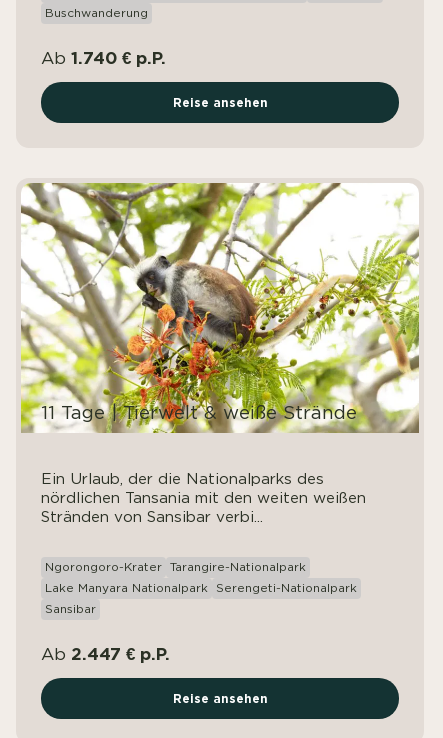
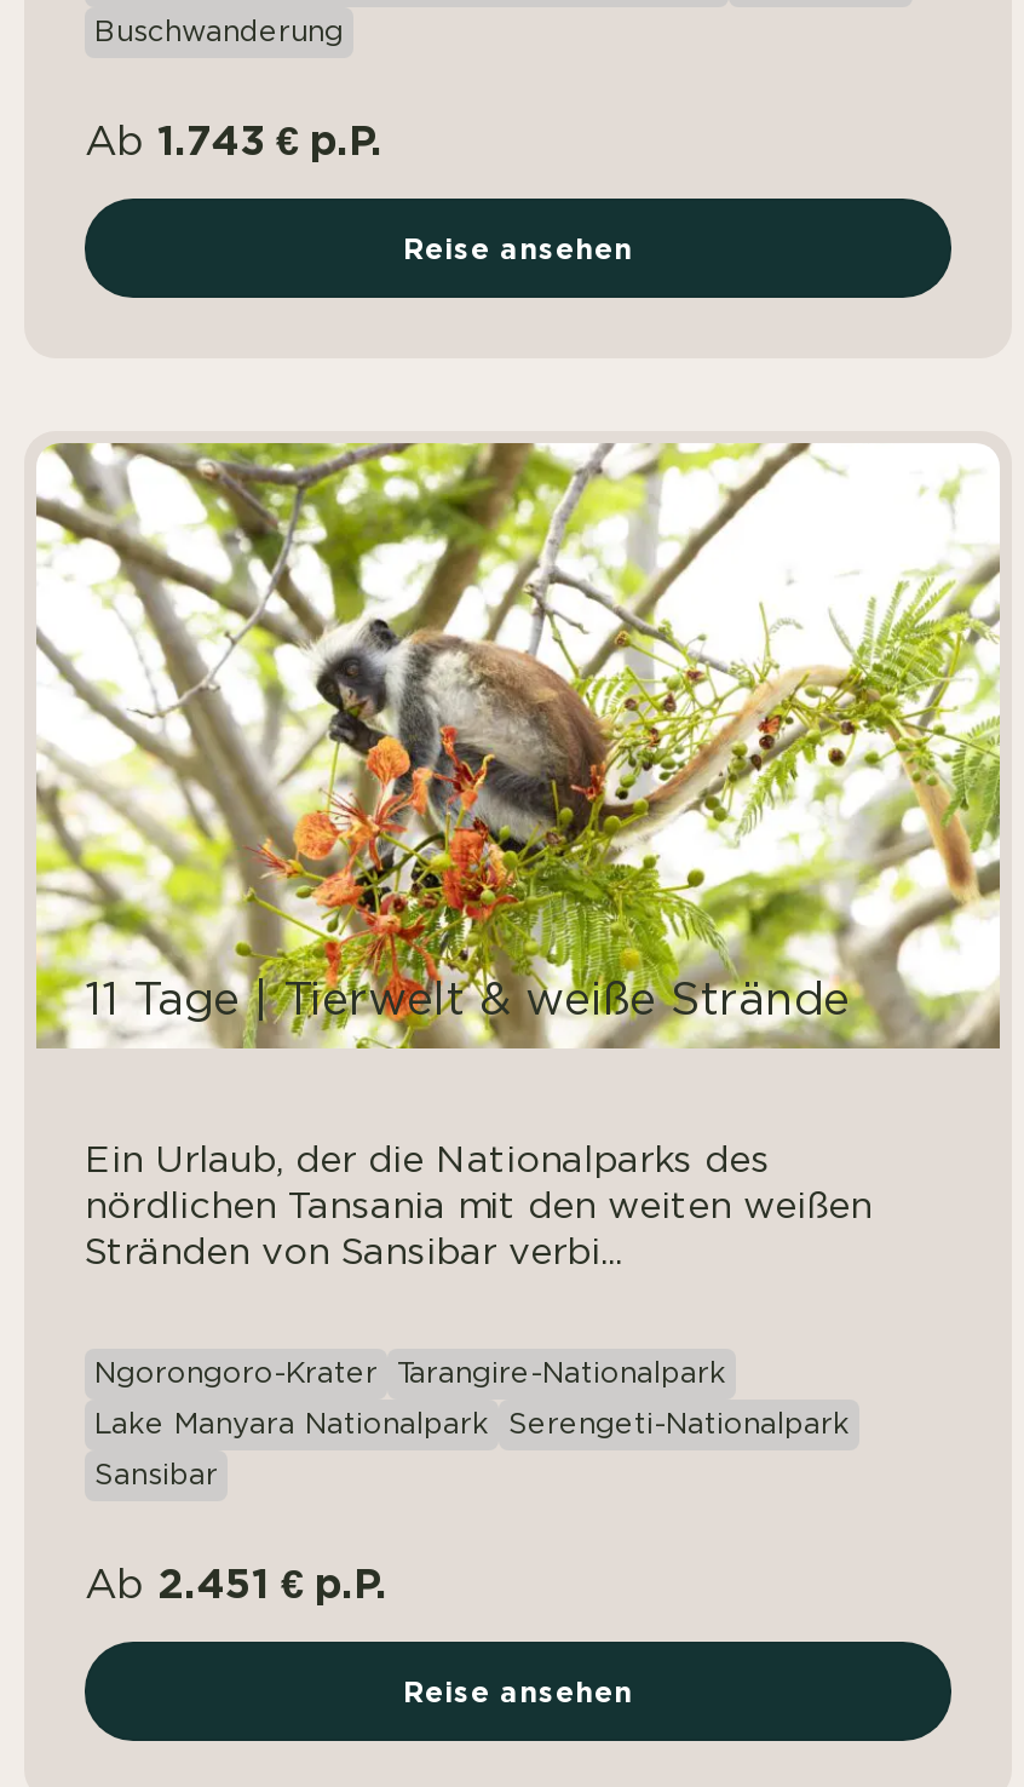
- Ab 1.740 € p.P.
+ Ab 1.743 € p.P.

- Ab 2.447 € p.P.
+ Ab 2.451 € p.P.
